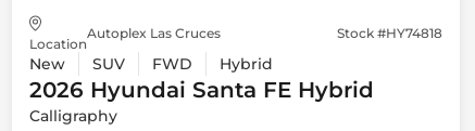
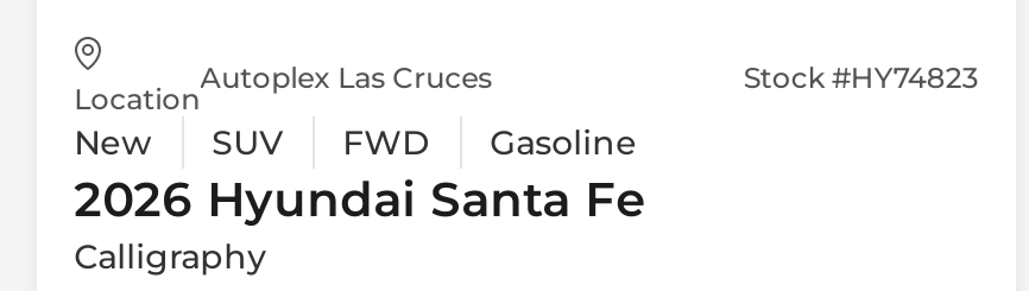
- Stock #HY74818
+ Stock #HY74823

- Hybrid
- 2026 Hyundai Santa FE Hybrid
+ Gasoline
+ 2026 Hyundai Santa Fe
